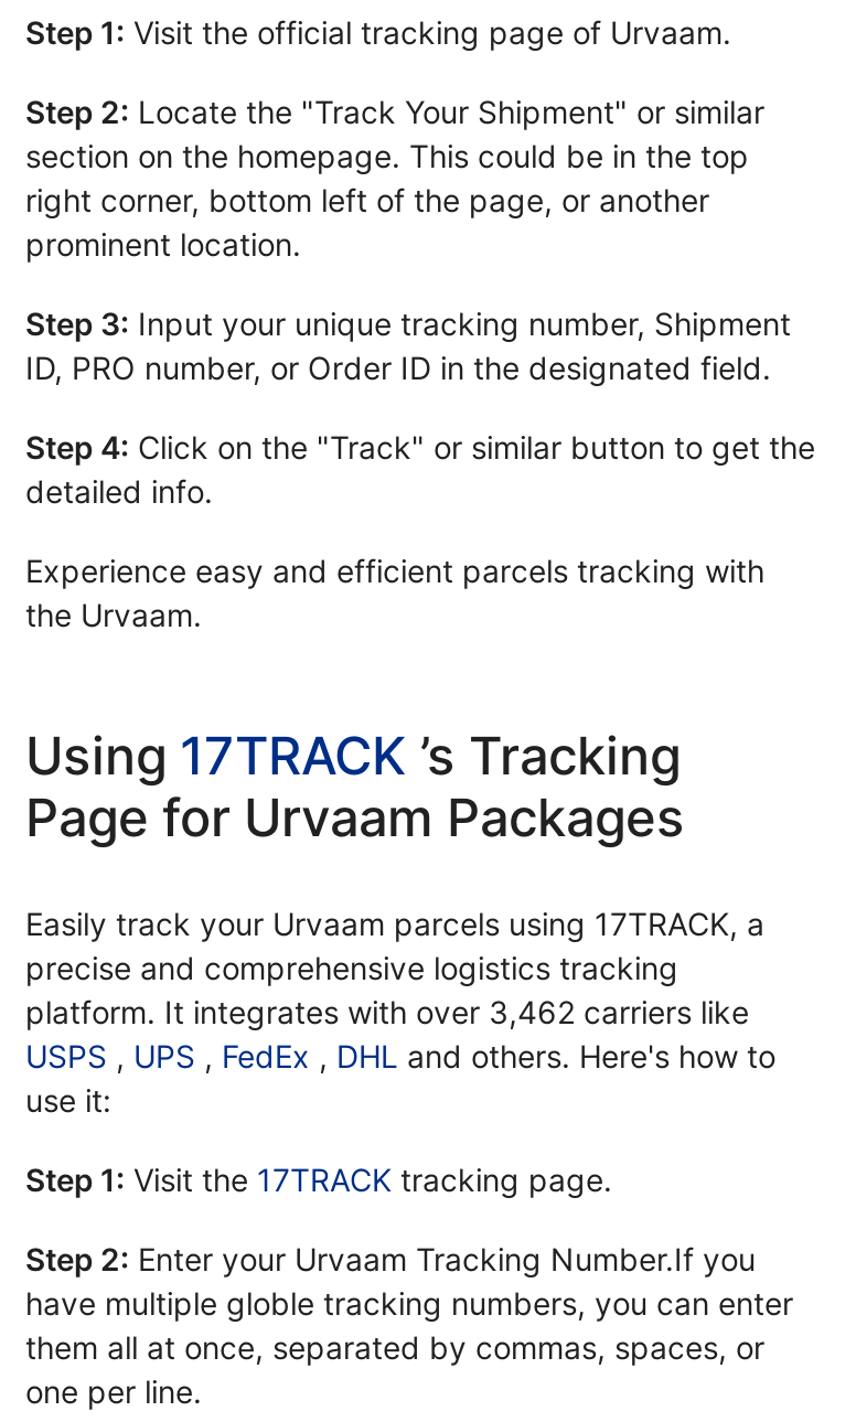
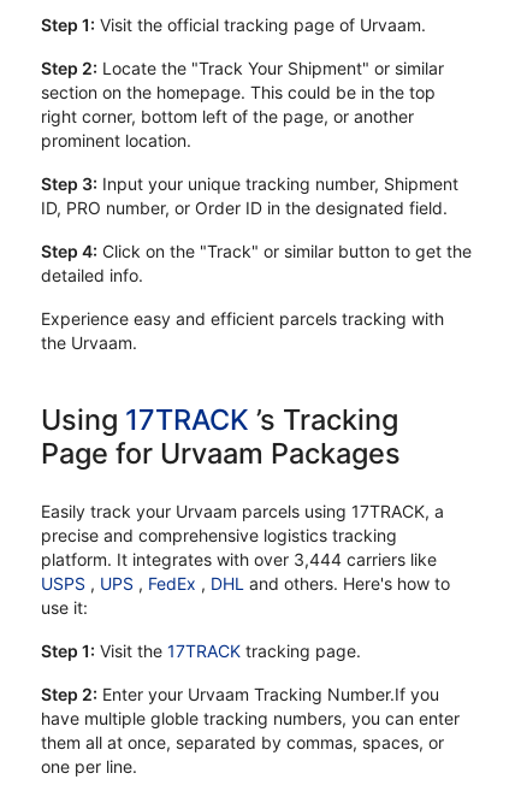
- platform. It integrates with over 3,462 carriers like
+ platform. It integrates with over 3,444 carriers like
